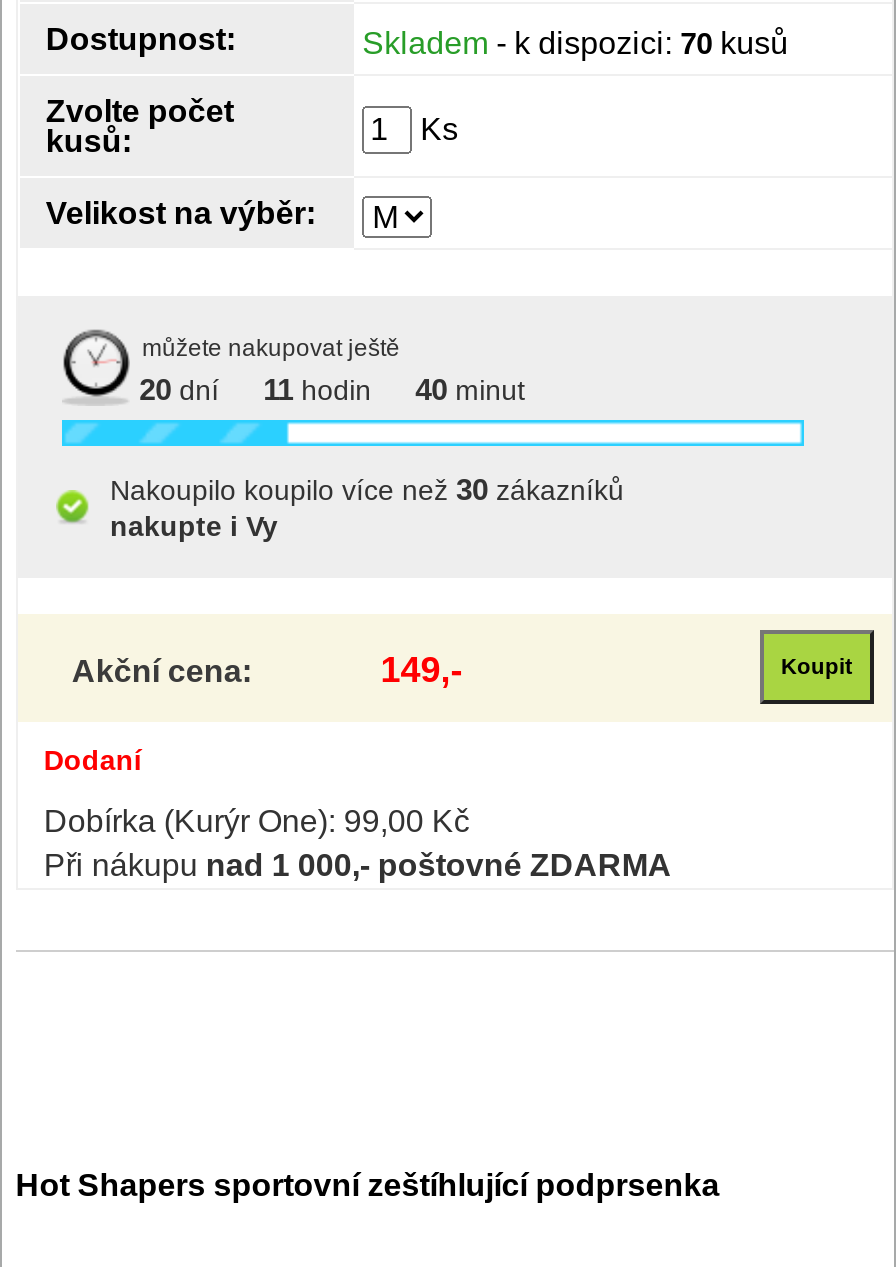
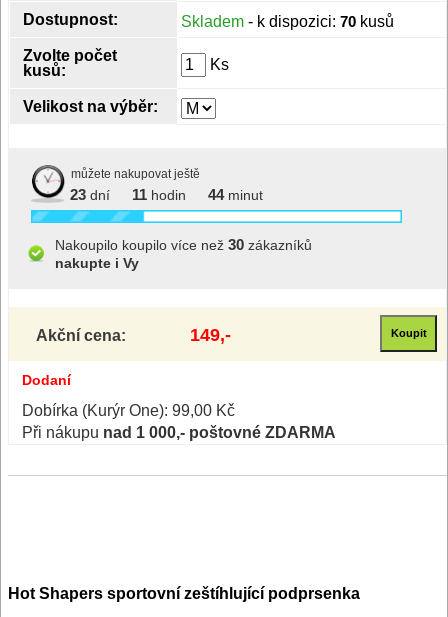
- 20 dní
+ 23 dní

- 40 minut
+ 44 minut
